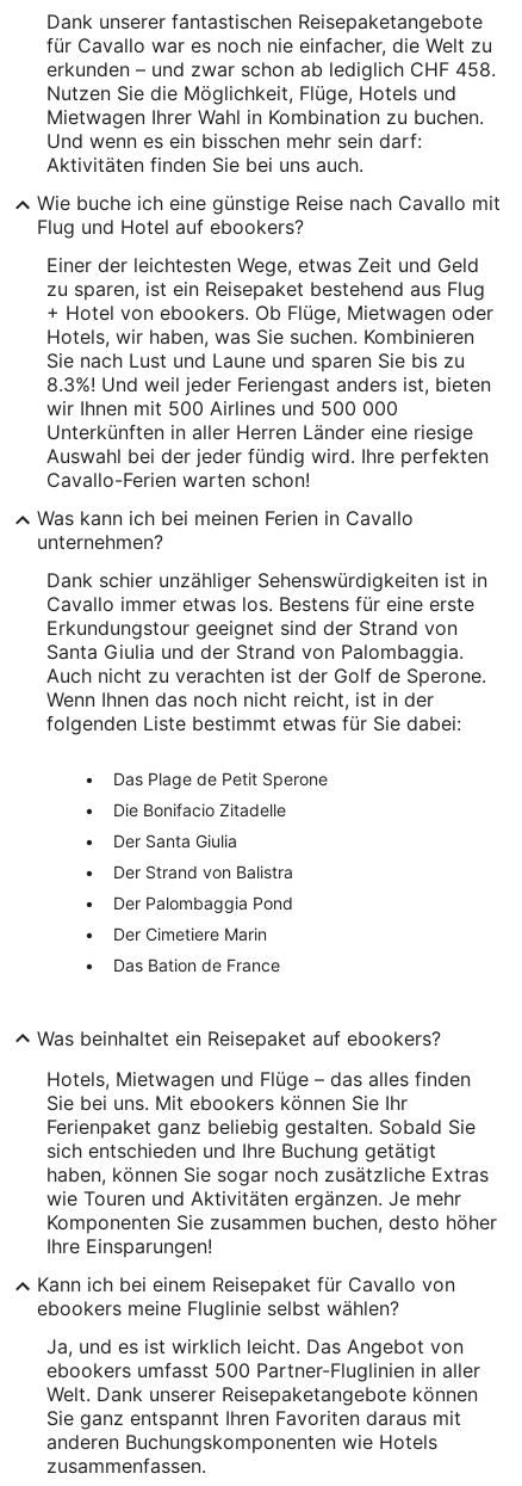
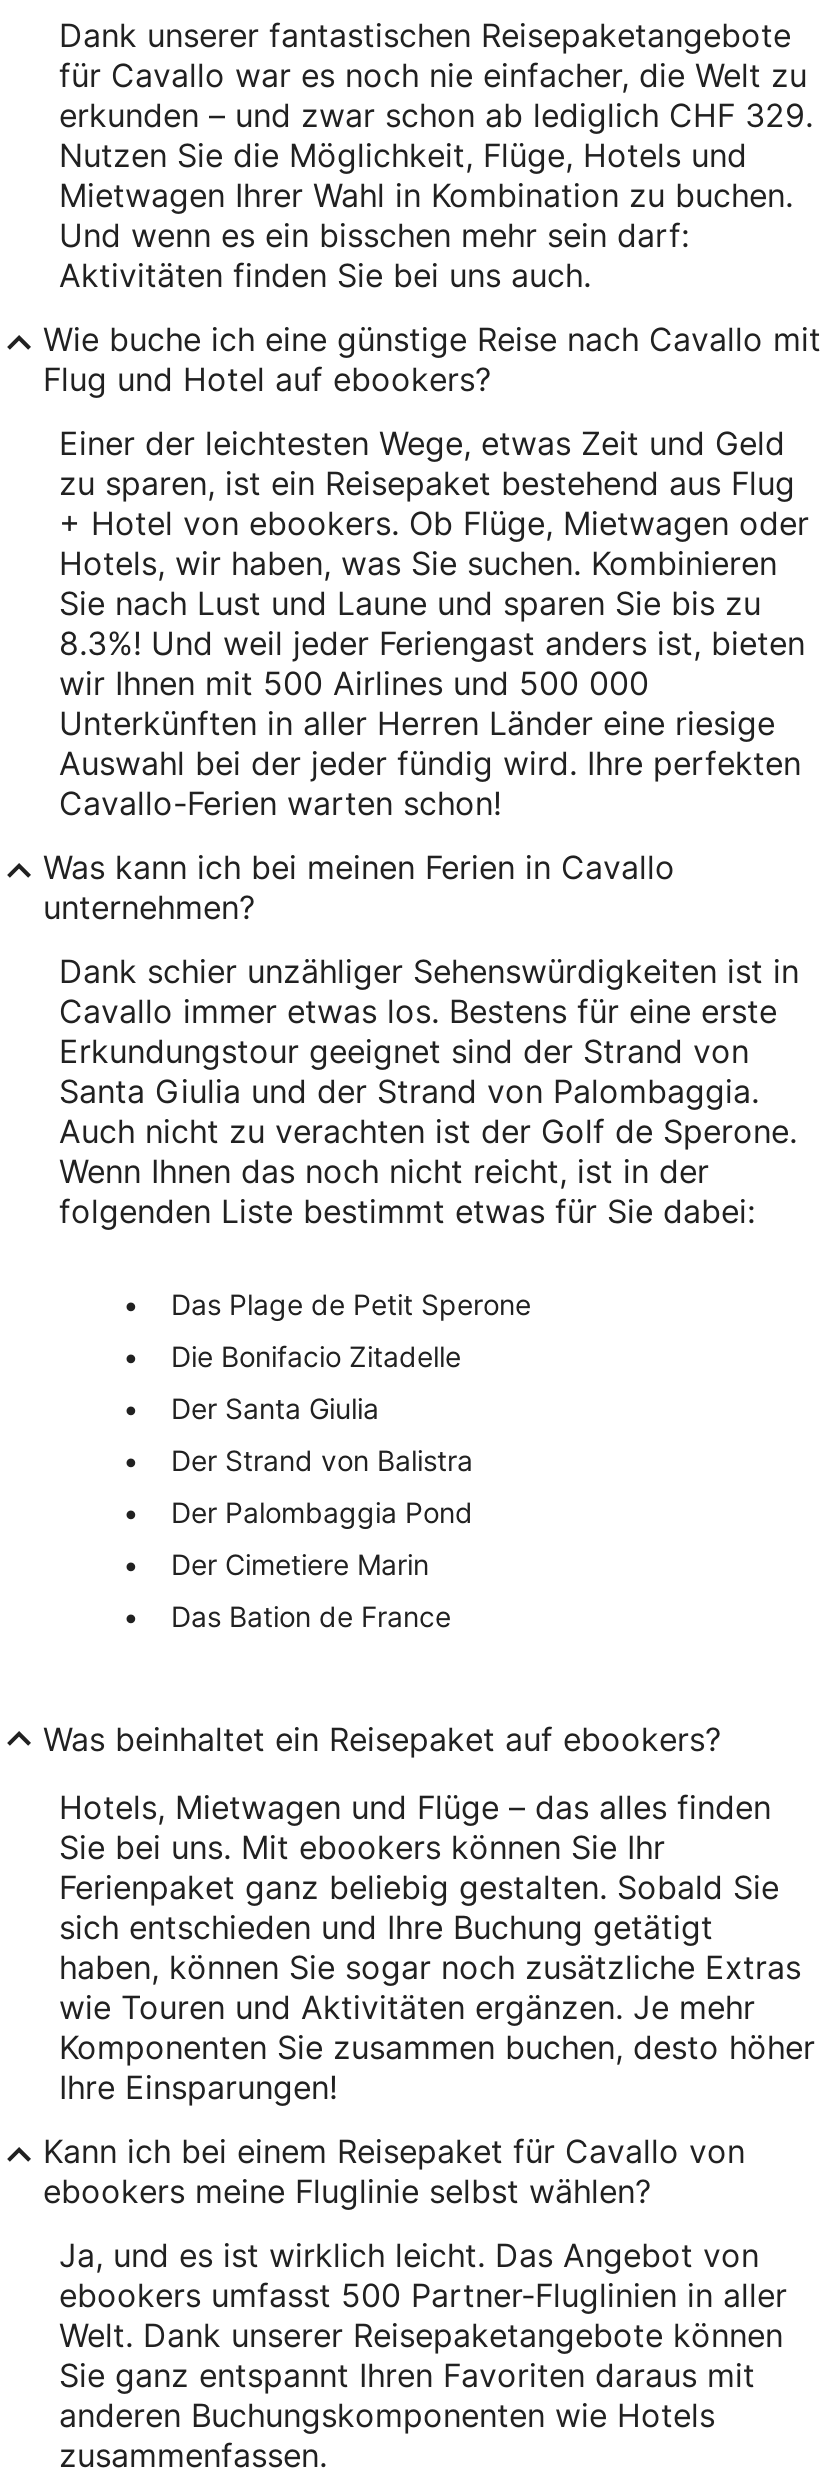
- erkunden – und zwar schon ab lediglich CHF 458.
+ erkunden – und zwar schon ab lediglich CHF 329.
